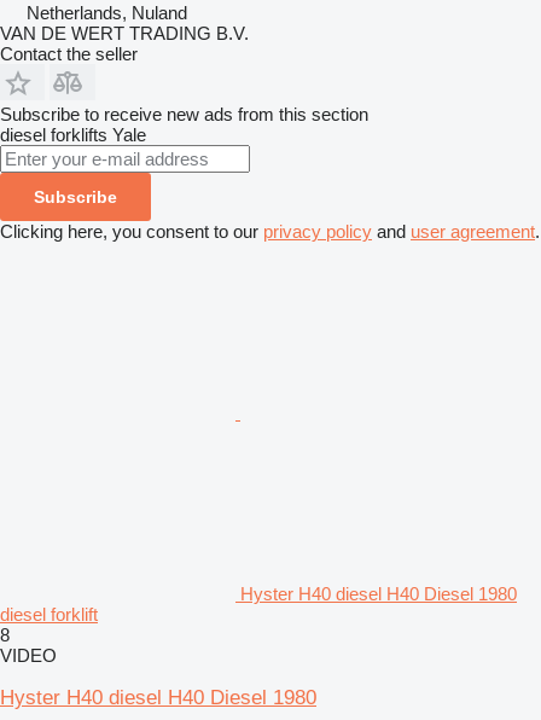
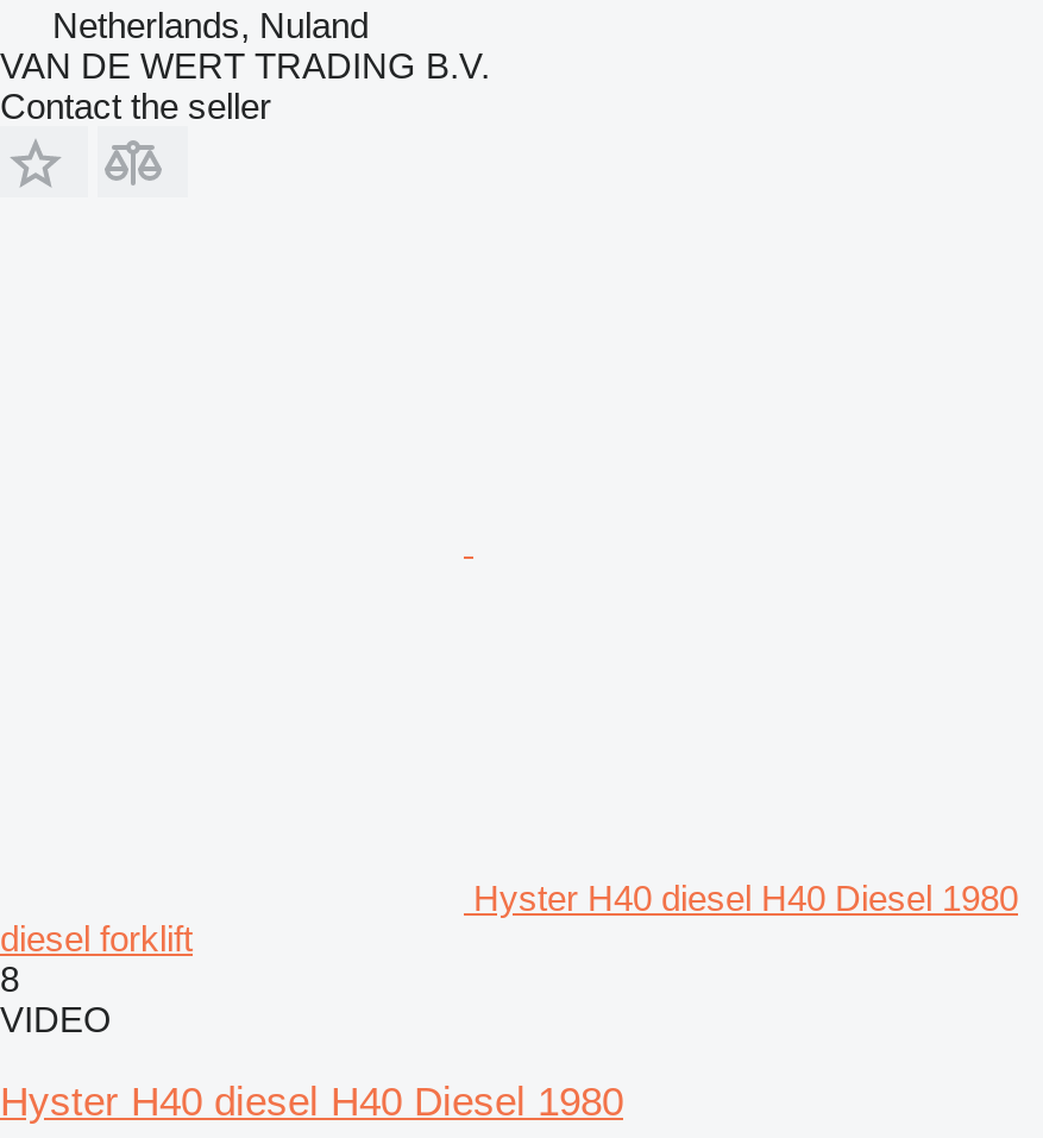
- [image]
- Subscribe to receive new ads from this section
- diesel forklifts Yale
- Subscribe
- Clicking here, you consent to our privacy policy and user agreement.
